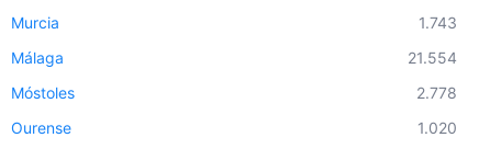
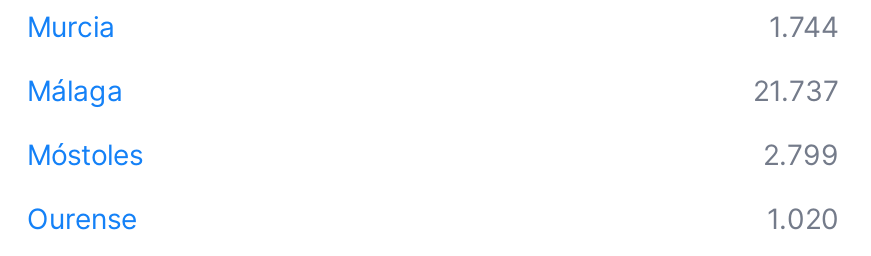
- 1.743
+ 1.744

- 21.554
+ 21.737

- 2.778
+ 2.799
